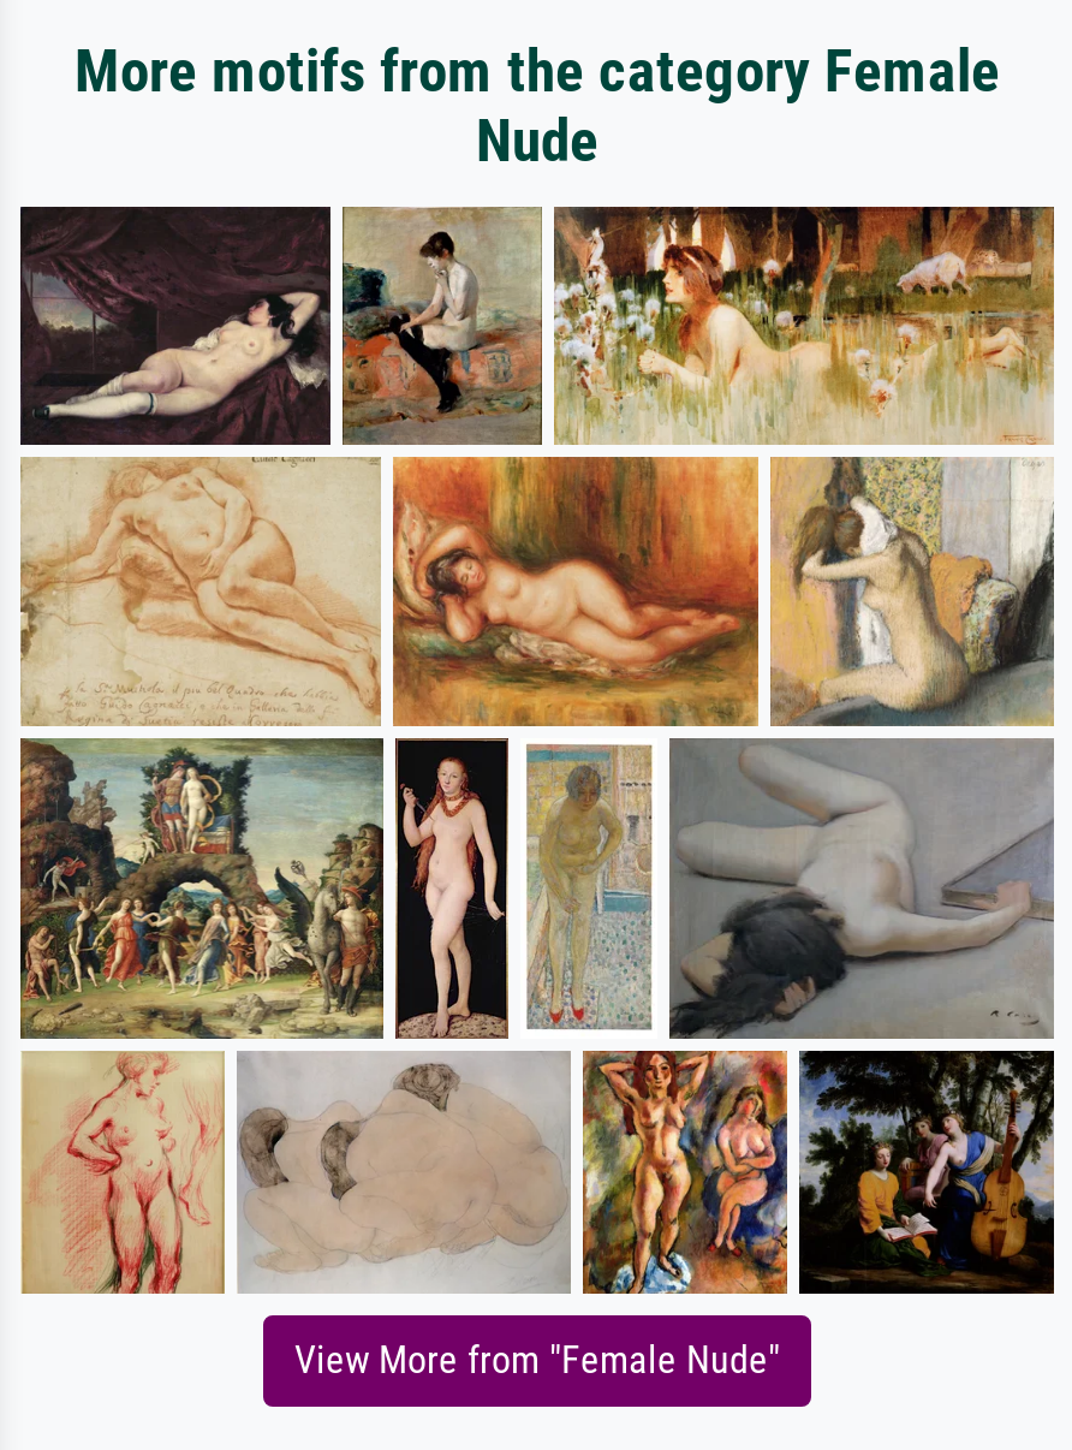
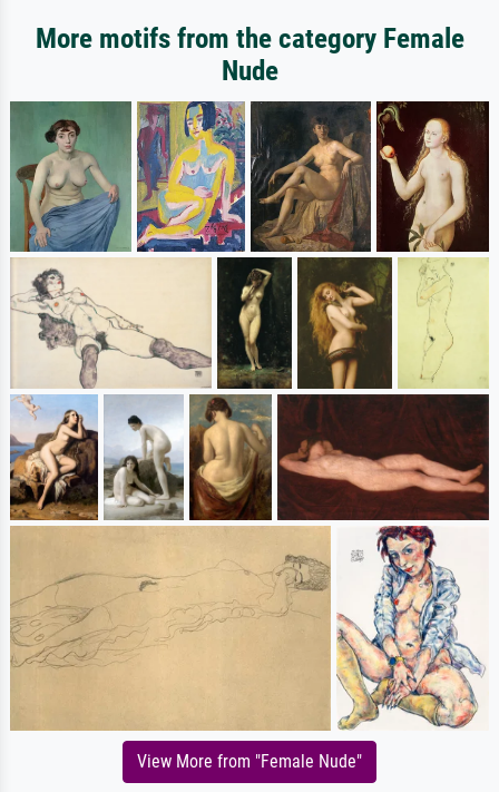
- [image]
+ [image]
